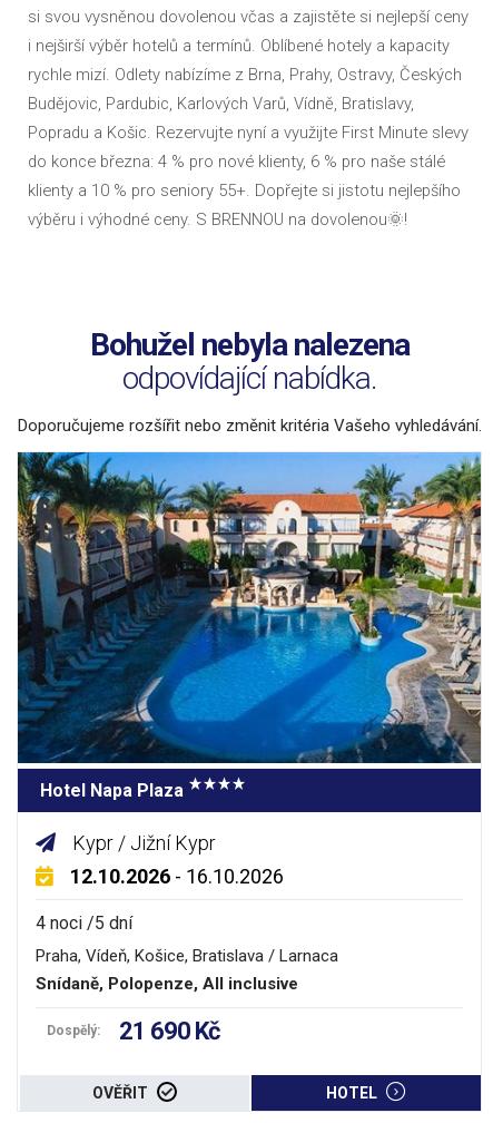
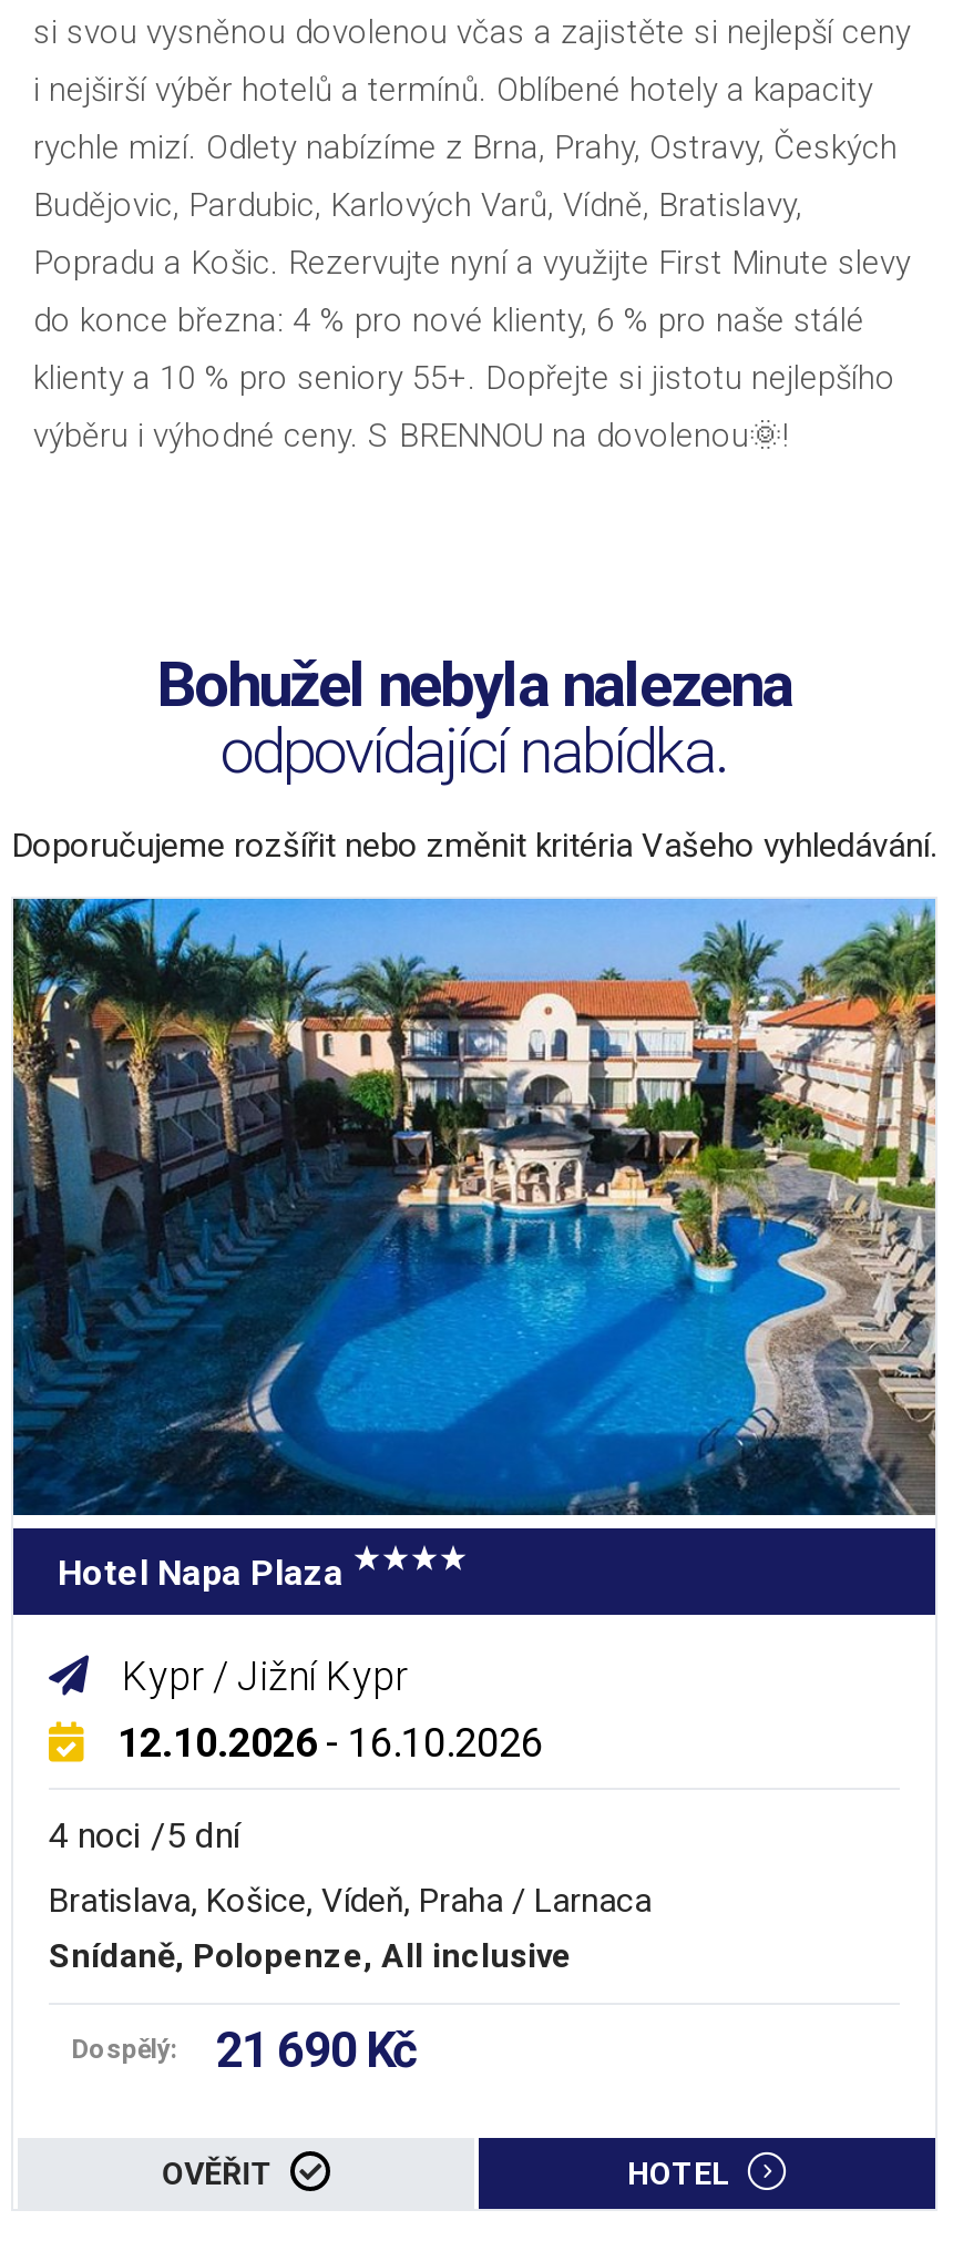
- Praha, Vídeň, Košice, Bratislava / Larnaca
+ Bratislava, Košice, Vídeň, Praha / Larnaca
